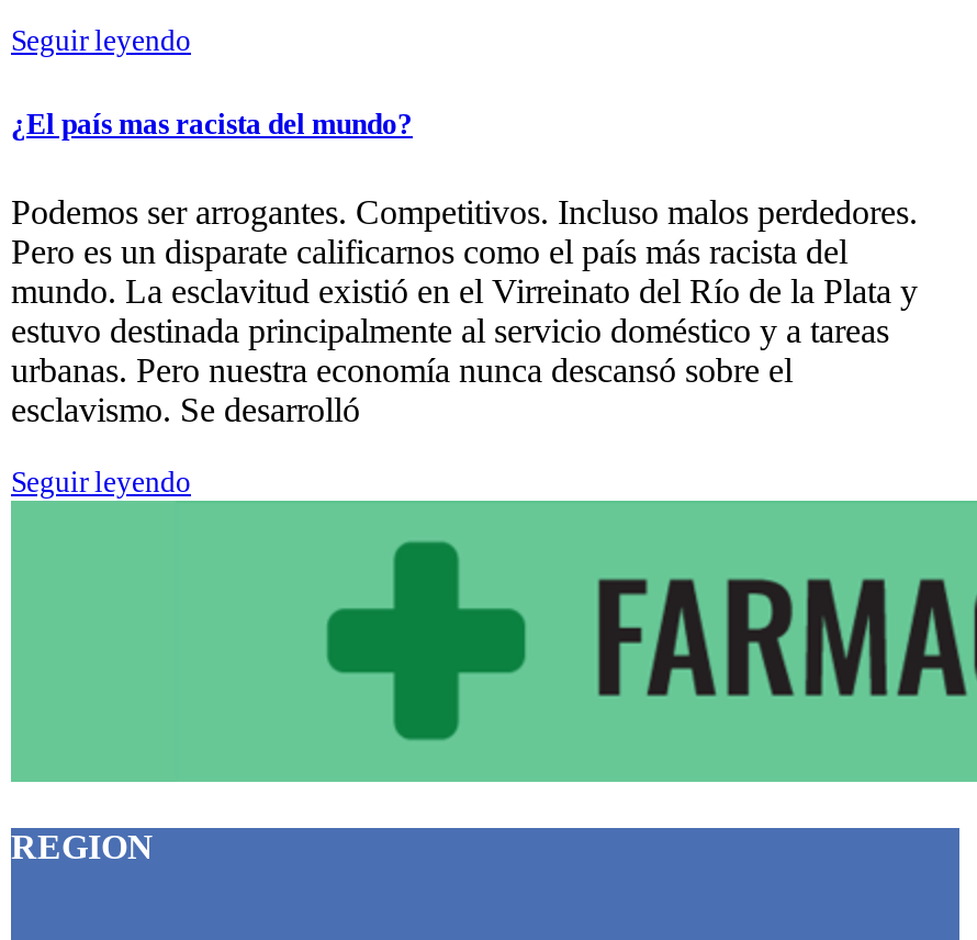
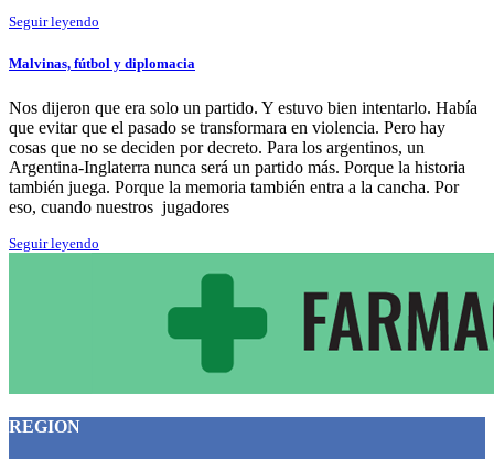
- ¿El país mas racista del mundo?
+ Malvinas, fútbol y diplomacia

- Podemos ser arrogantes. Competitivos. Incluso malos perdedores.
- Pero es un disparate calificarnos como el país más racista del
- mundo. La esclavitud existió en el Virreinato del Río de la Plata y
- estuvo destinada principalmente al servicio doméstico y a tareas
- urbanas. Pero nuestra economía nunca descansó sobre el
- esclavismo. Se desarrolló
+ Nos dijeron que era solo un partido. Y estuvo bien intentarlo. Había
+ que evitar que el pasado se transformara en violencia. Pero hay
+ cosas que no se deciden por decreto. Para los argentinos, un
+ Argentina-Inglaterra nunca será un partido más. Porque la historia
+ también juega. Porque la memoria también entra a la cancha. Por
+ eso, cuando nuestros jugadores
